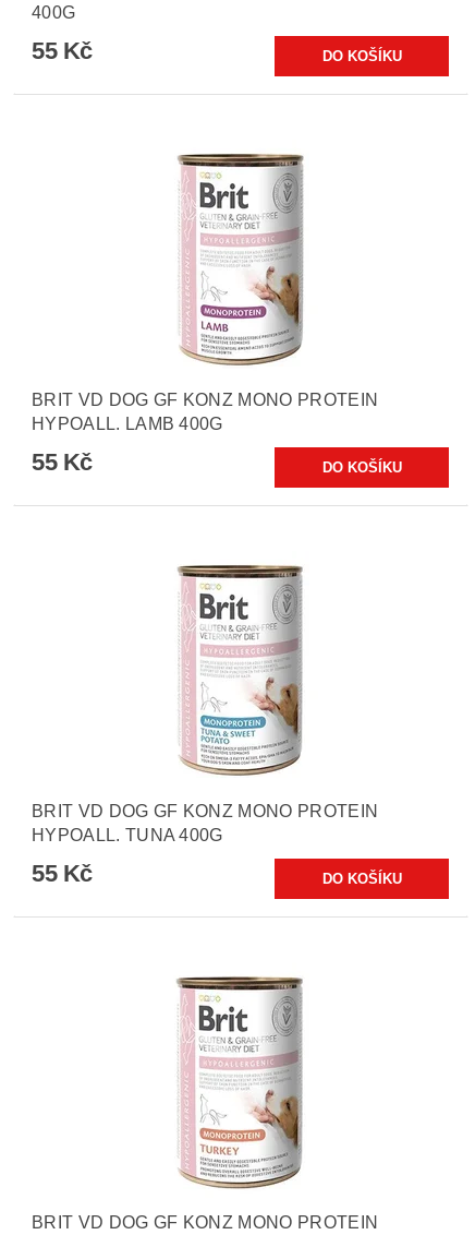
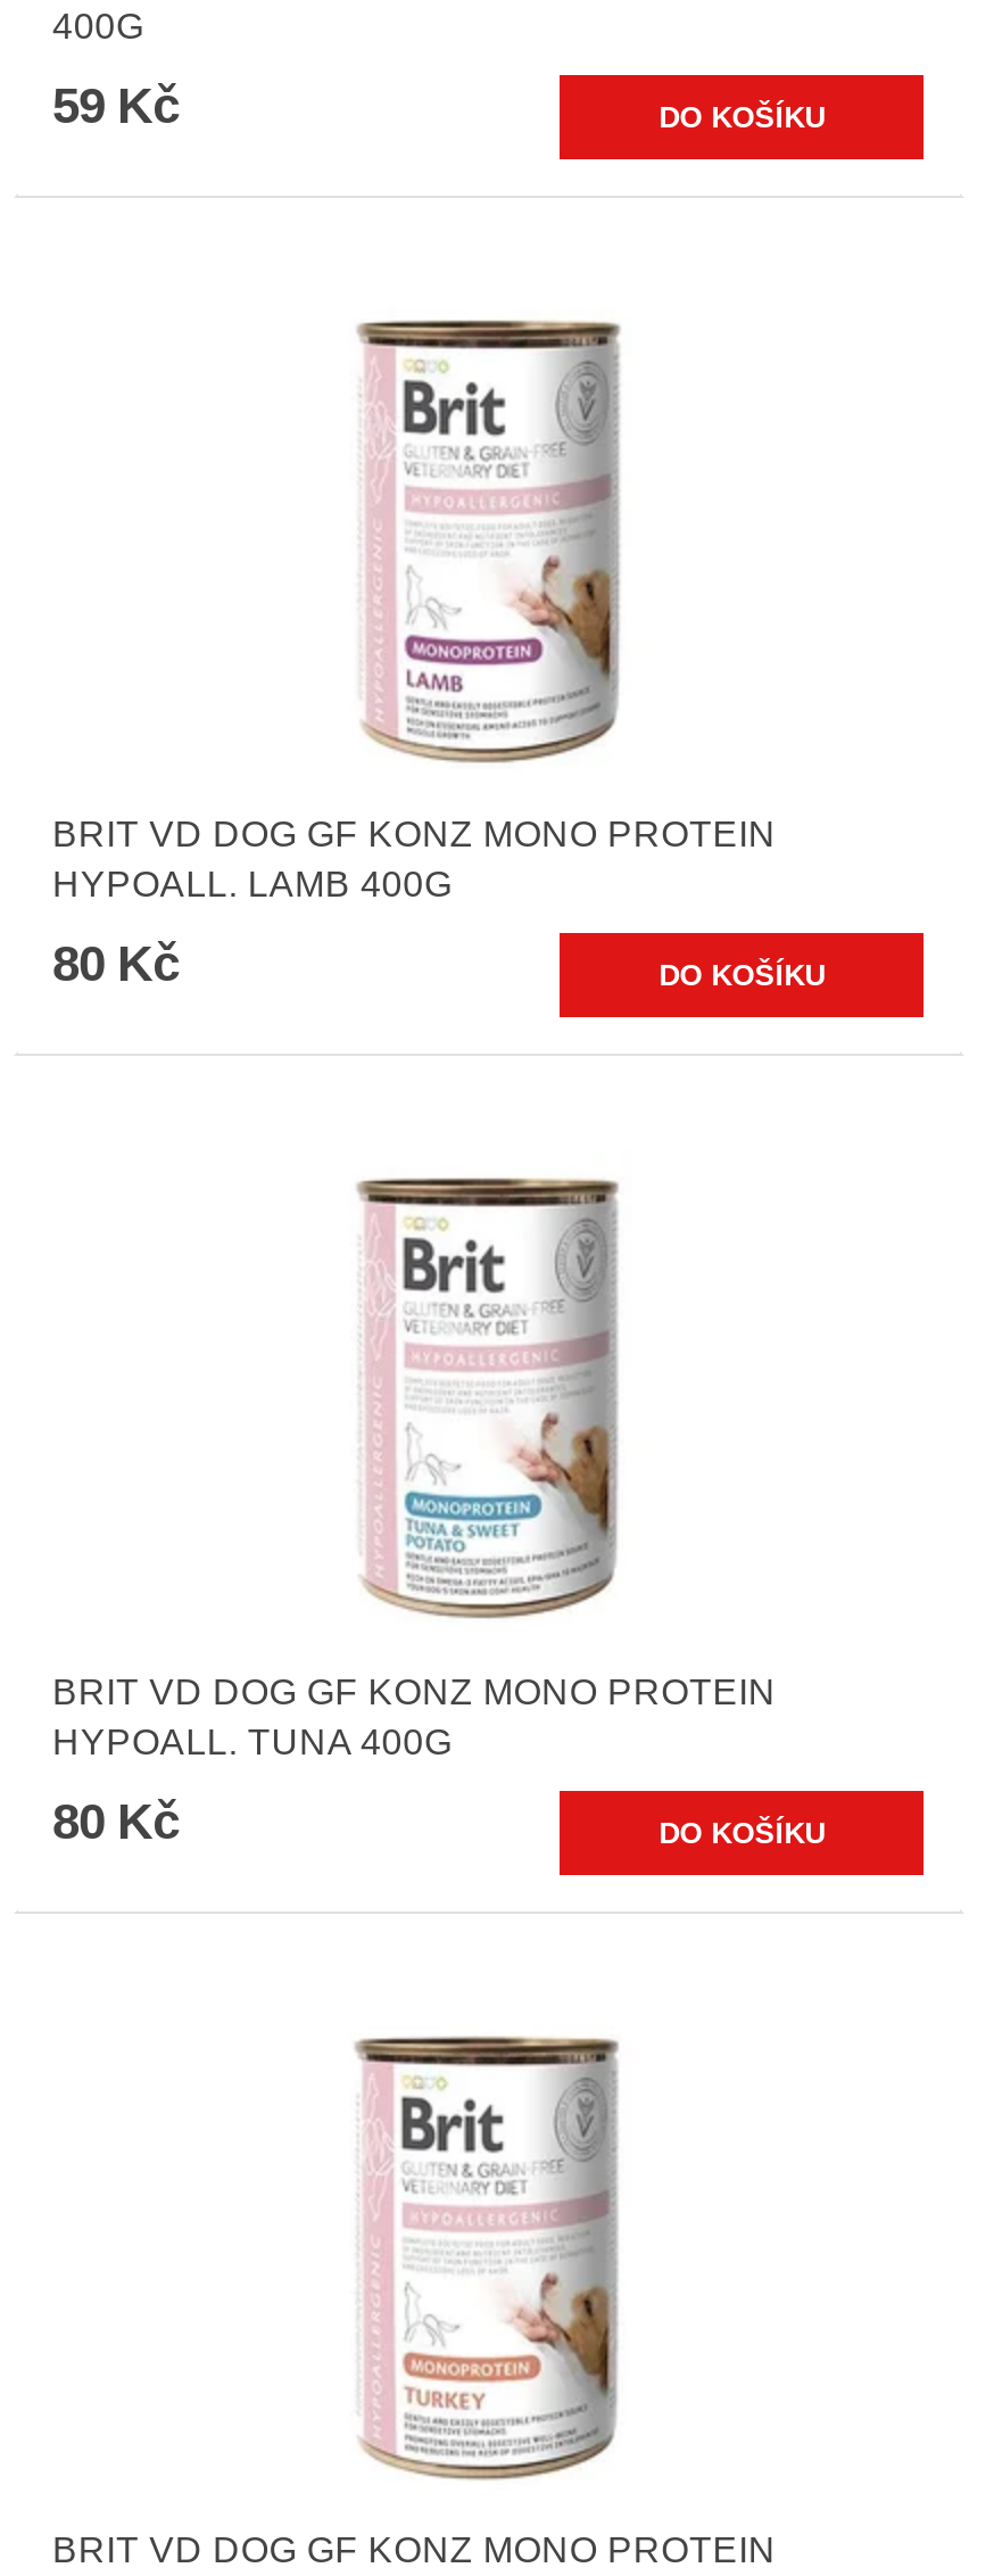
- 55 Kč
+ 59 Kč

- 55 Kč
+ 80 Kč

- 55 Kč
+ 80 Kč
